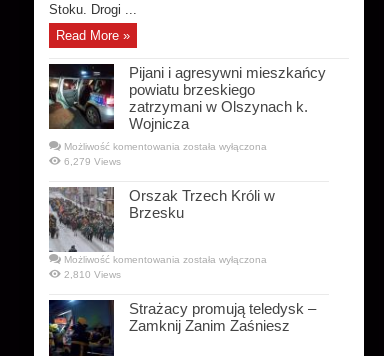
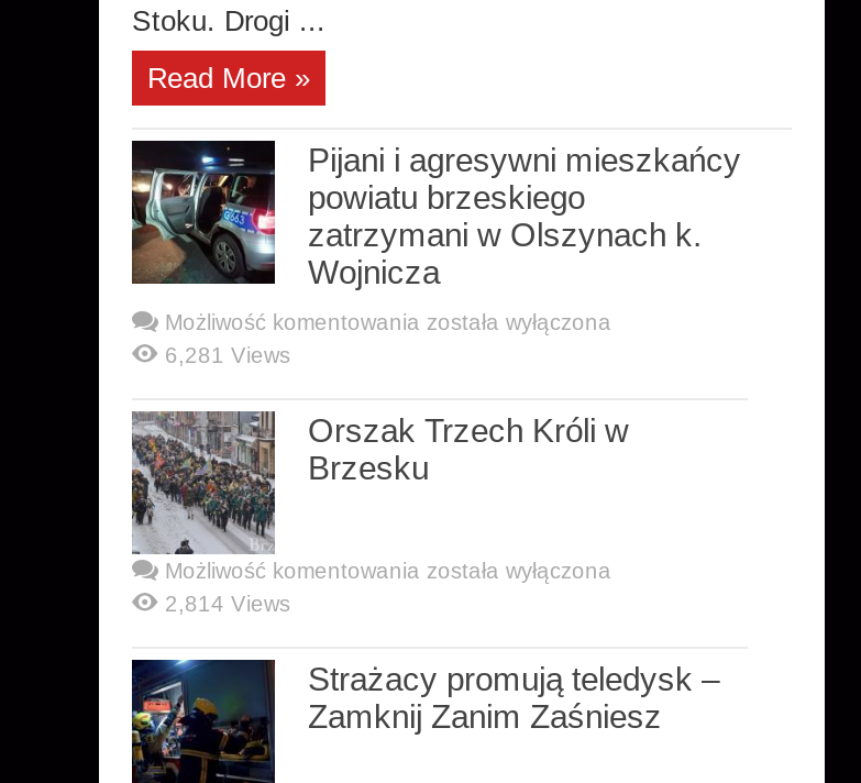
- 6,279 Views
+ 6,281 Views

- 2,810 Views
+ 2,814 Views
